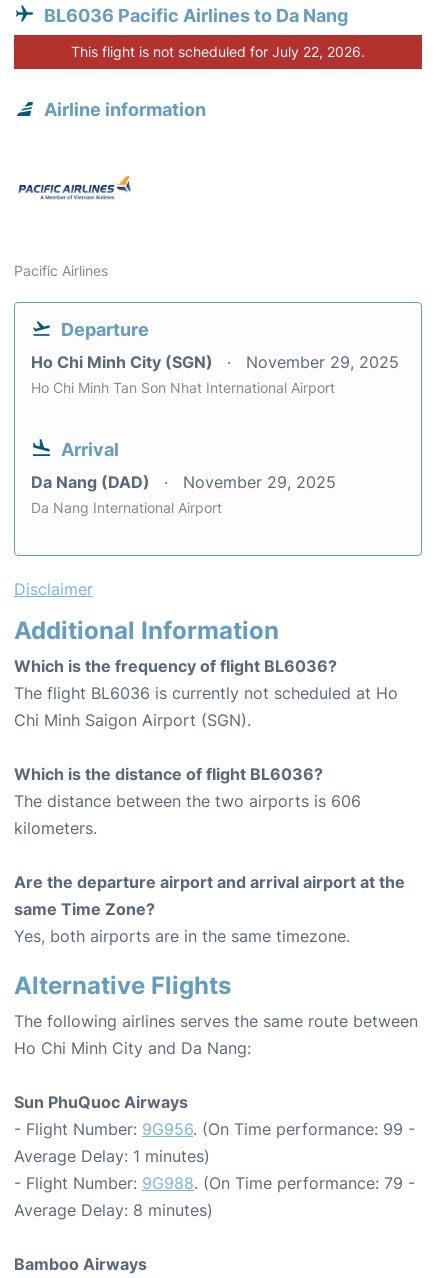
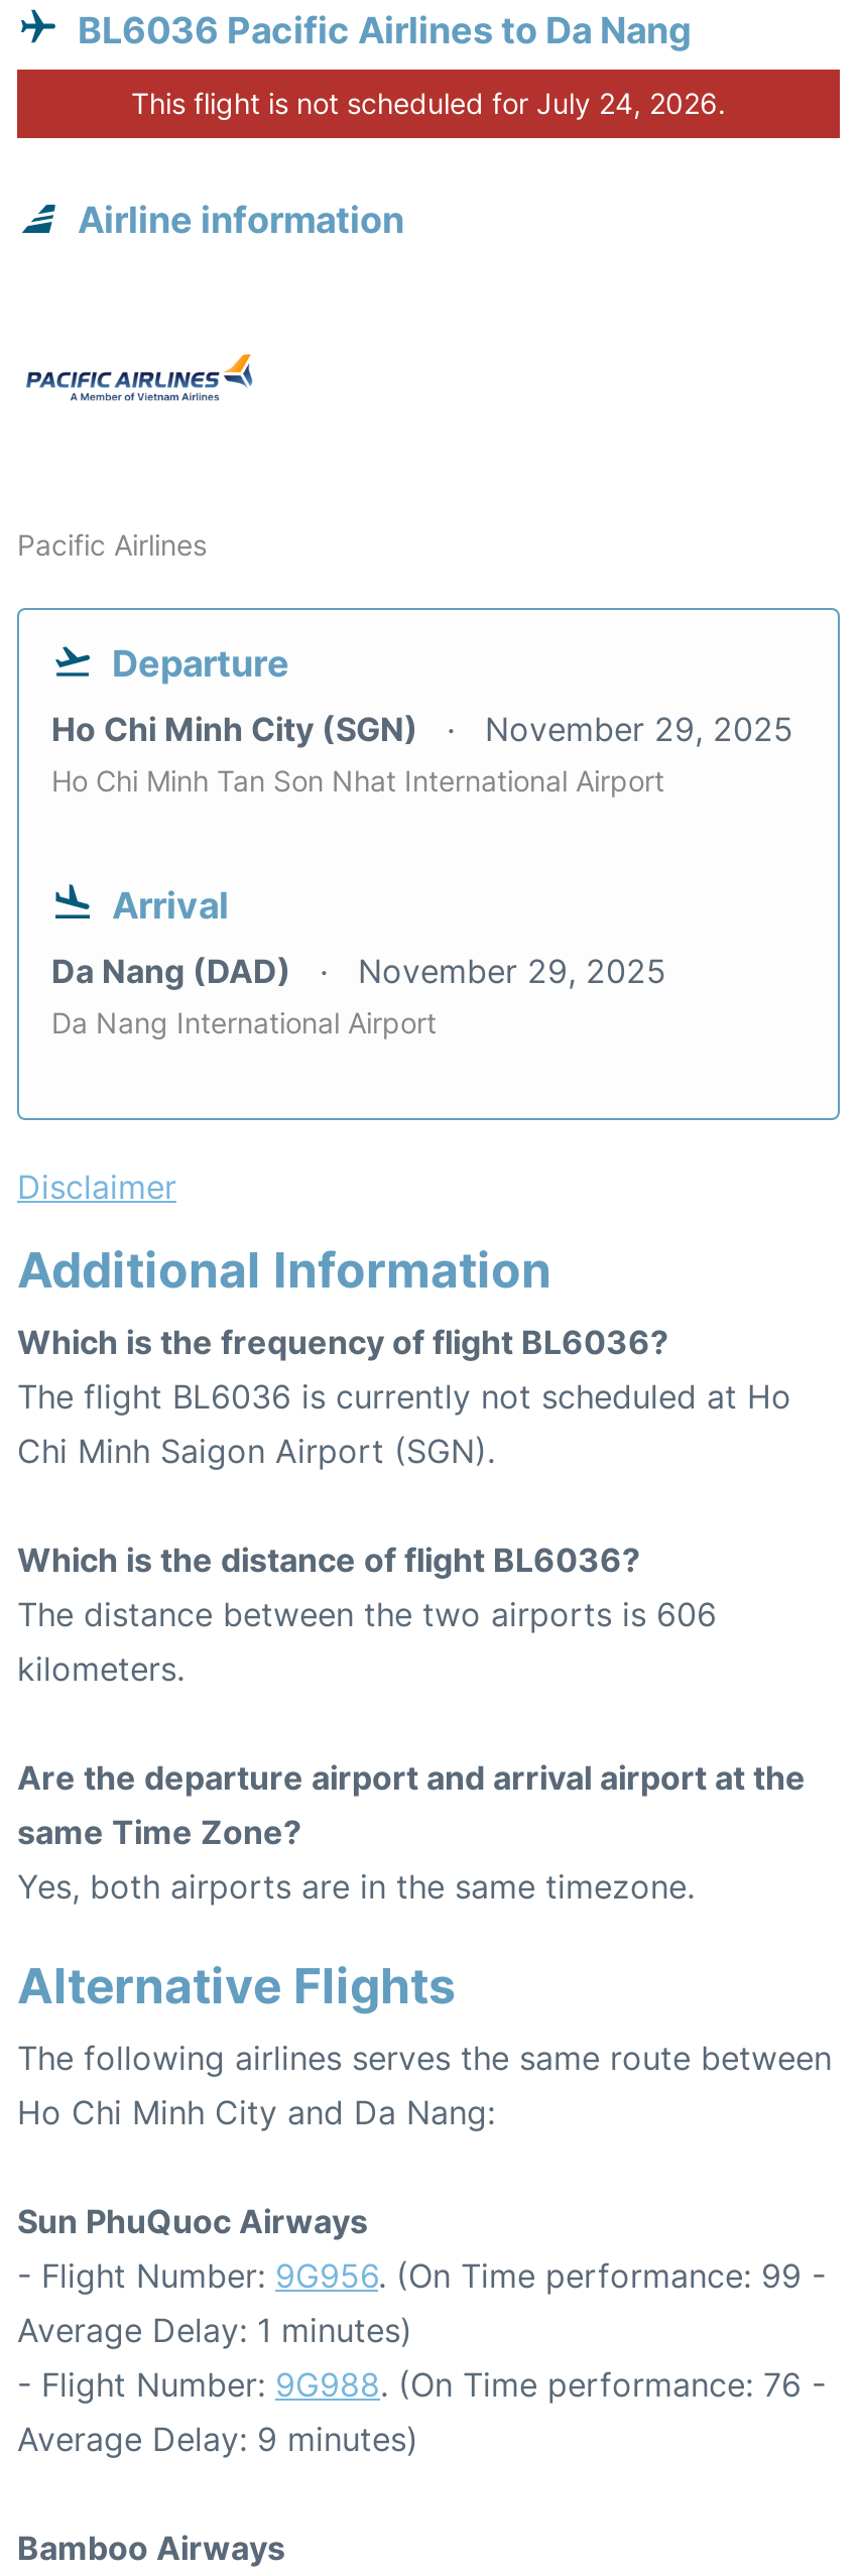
- This flight is not scheduled for July 22, 2026.
+ This flight is not scheduled for July 24, 2026.

- - Flight Number: 9G988. (On Time performance: 79 -
+ - Flight Number: 9G988. (On Time performance: 76 -

- Average Delay: 8 minutes)
+ Average Delay: 9 minutes)
